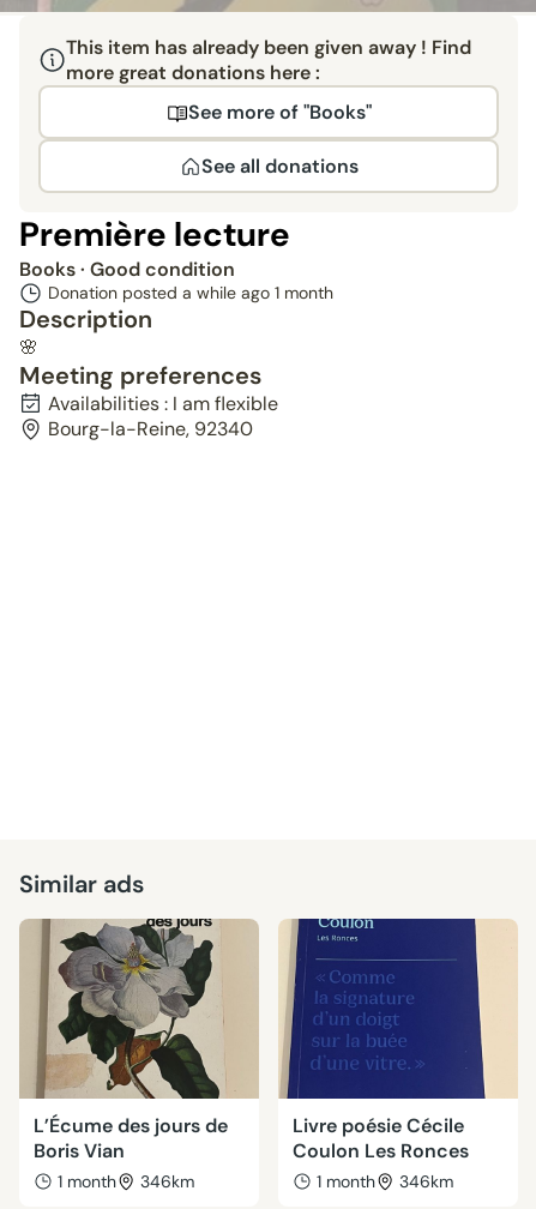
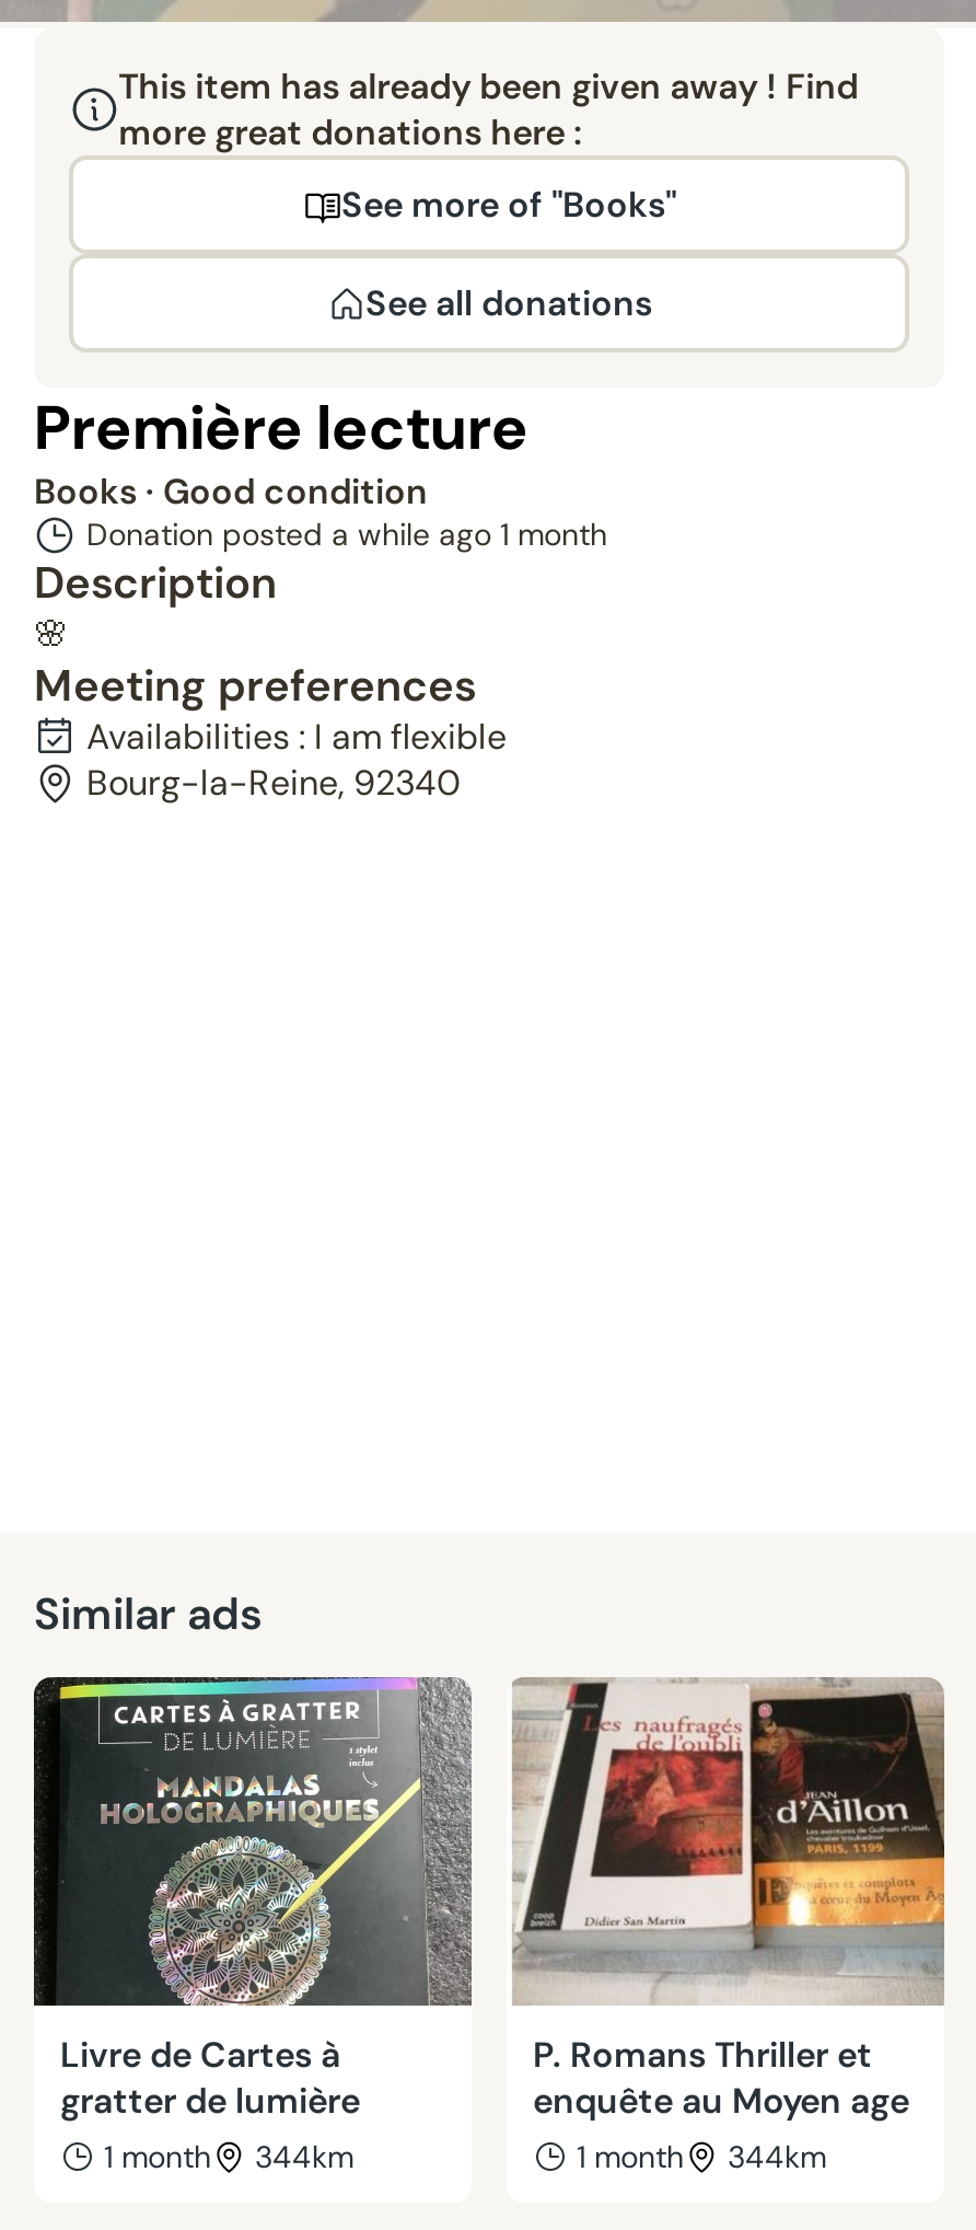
- [image]
- L’Écume des jours de
- Boris Vian
+ [image]
+ Livre de Cartes à
+ gratter de lumière

- [image]
- Livre poésie Cécile
- Coulon Les Ronces
+ [image]
+ P. Romans Thriller et
+ enquête au Moyen age

- 1 month 346km
+ 1 month 344km

- 1 month 346km
+ 1 month 344km
